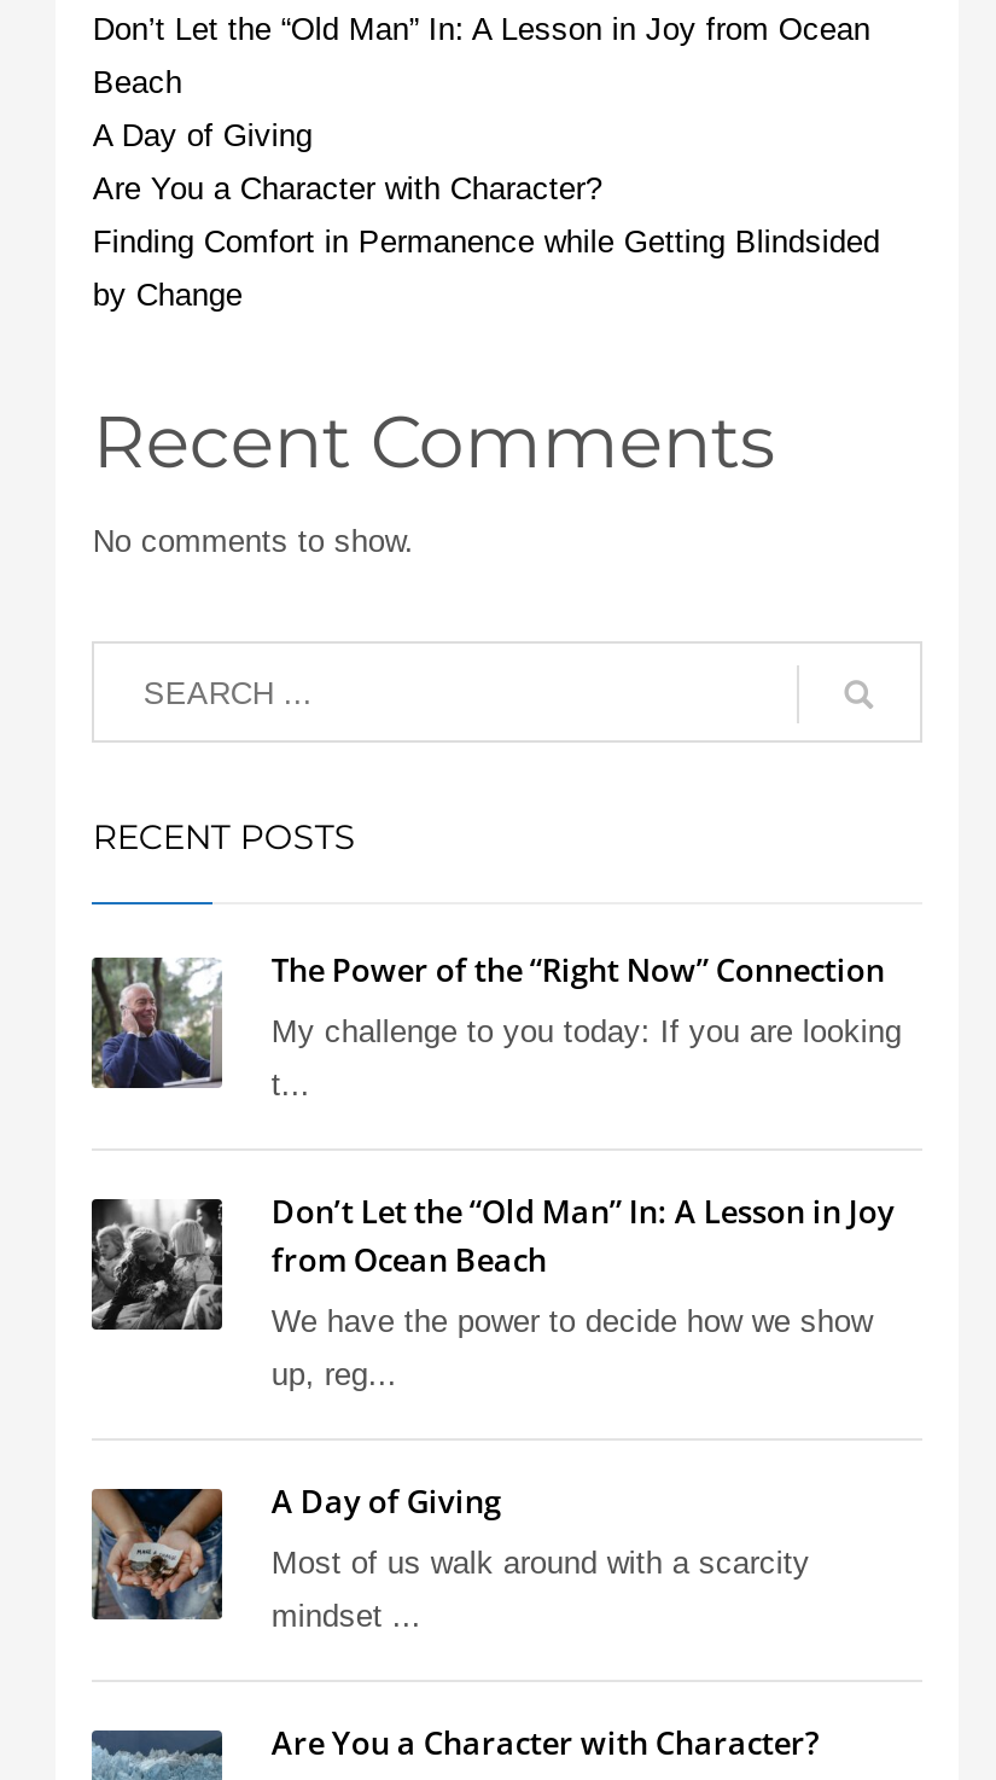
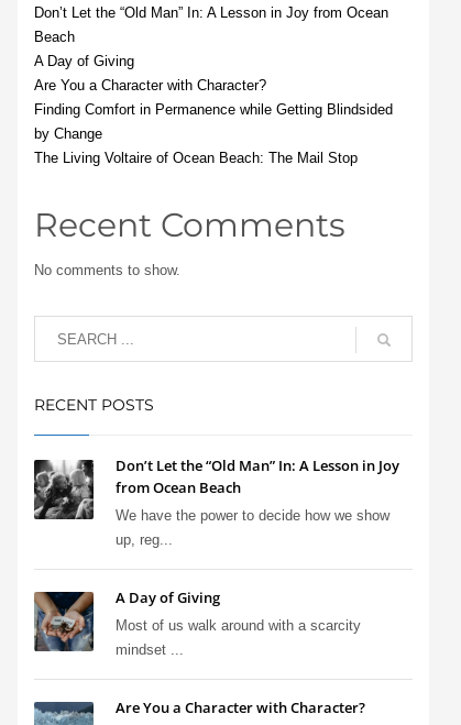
+ The Living Voltaire of Ocean Beach: The Mail Stop

moved down: Recent Comments | No comments to show. | RECENT POSTS

- [image]
- The Power of the “Right Now” Connection
- My challenge to you today: If you are looking
- t...
